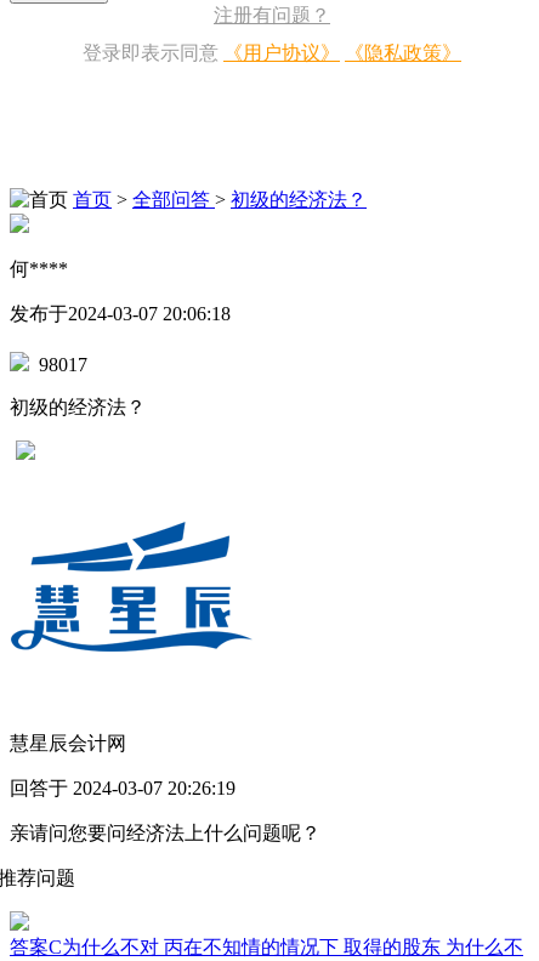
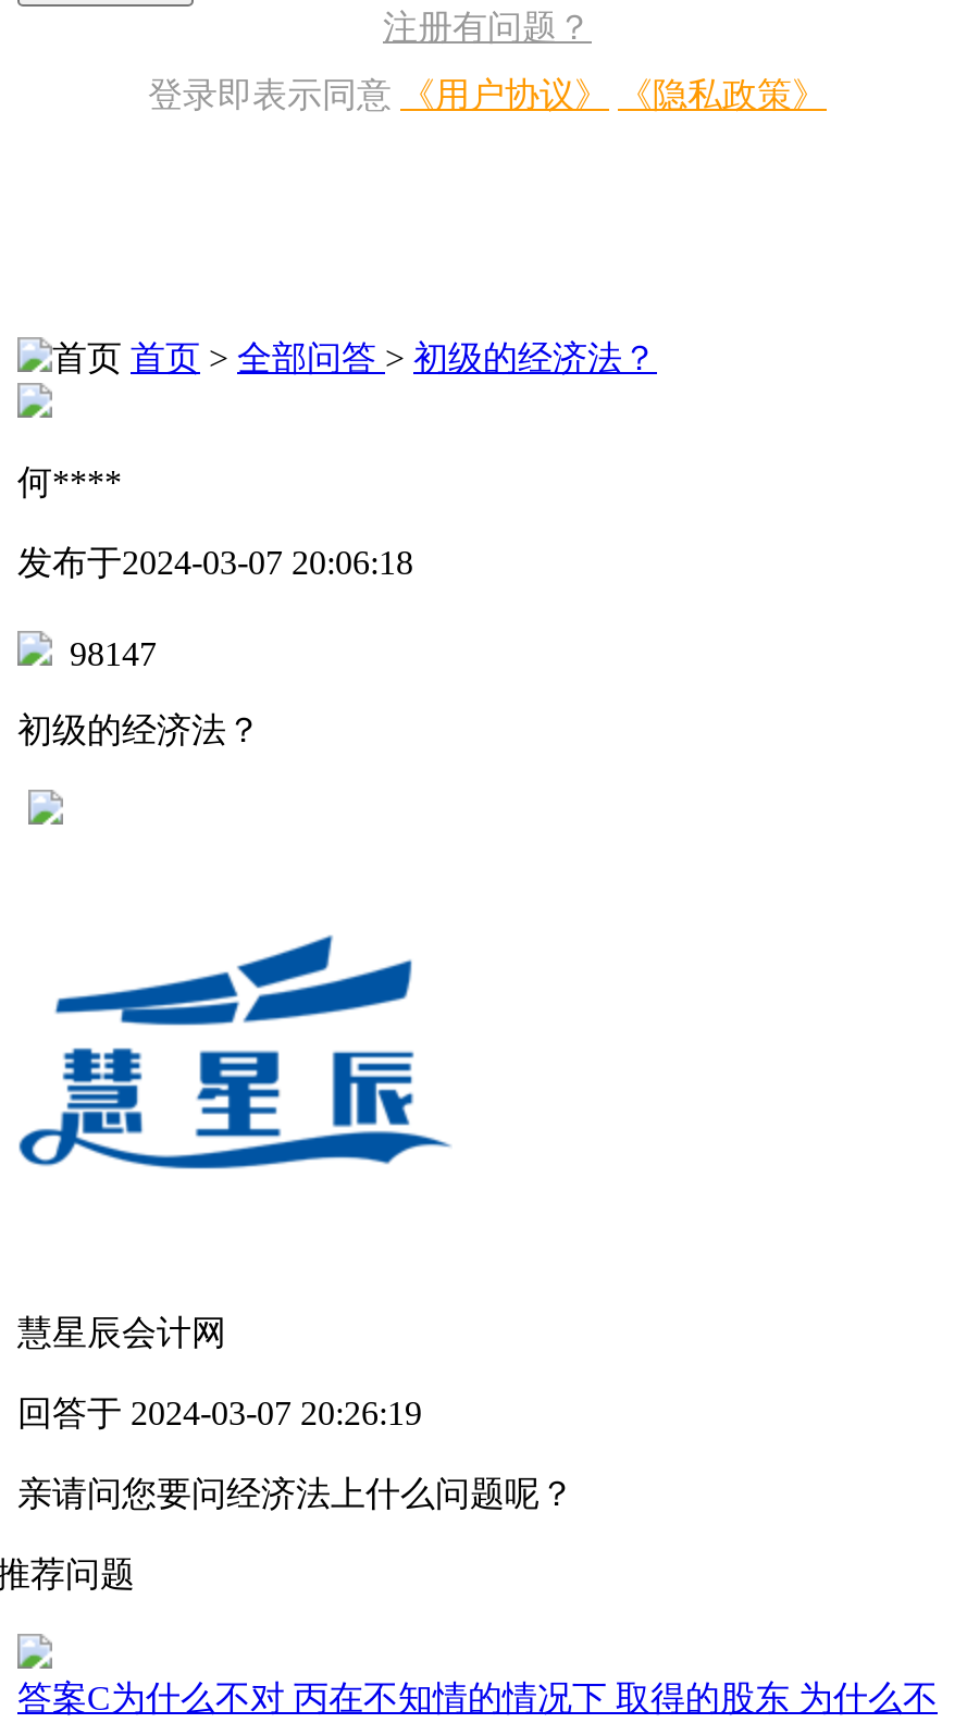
- 98017
+ 98147
